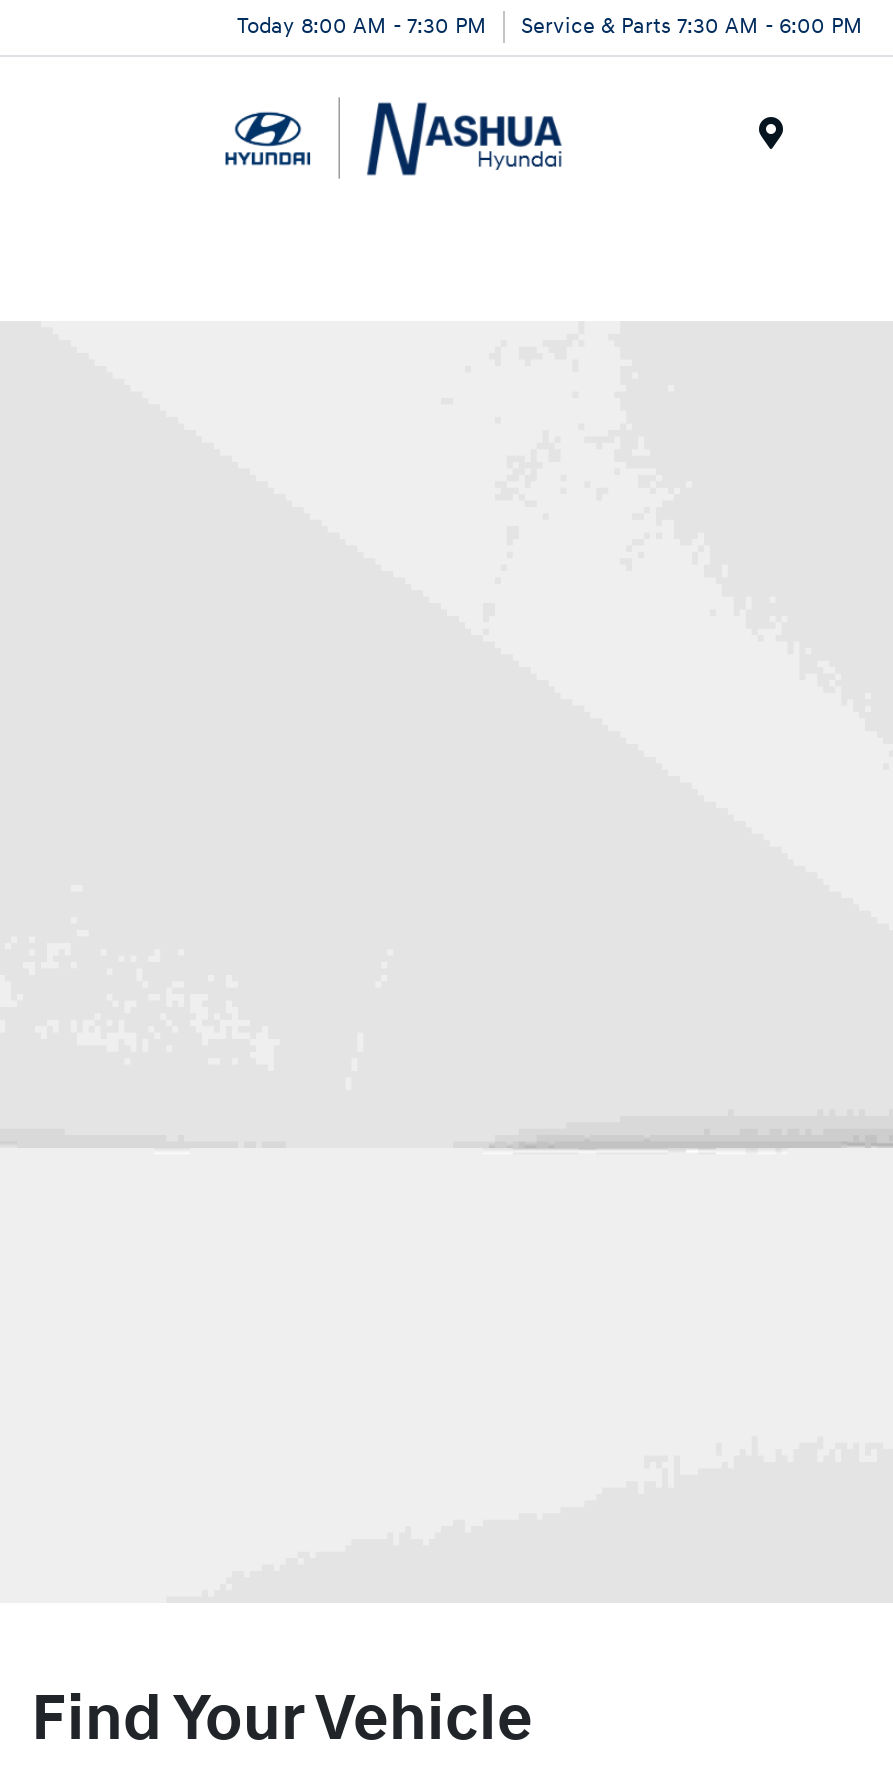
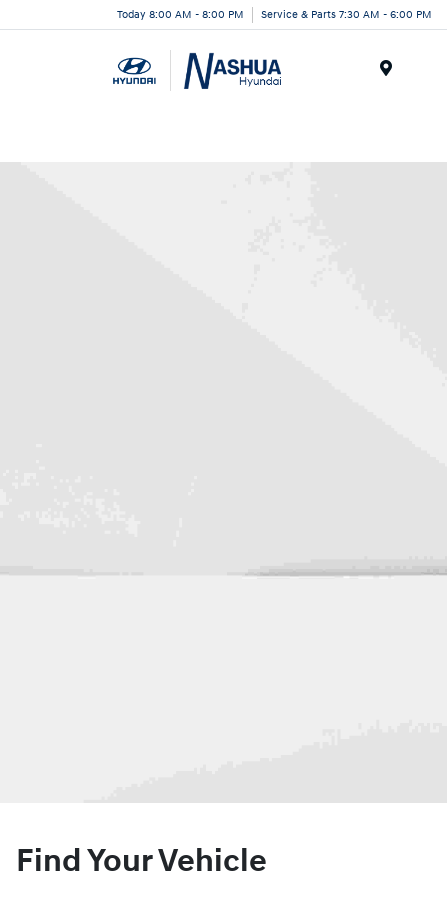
- Today 8:00 AM - 7:30 PM Service & Parts 7:30 AM - 6:00 PM
+ Today 8:00 AM - 8:00 PM Service & Parts 7:30 AM - 6:00 PM
